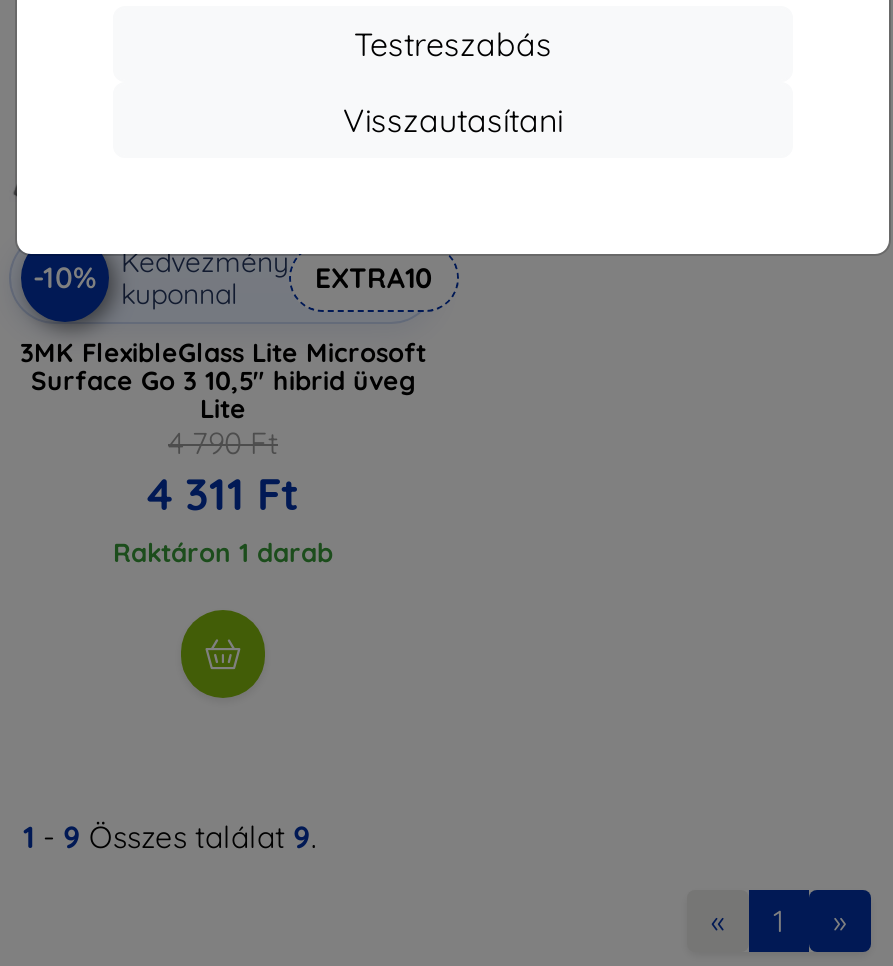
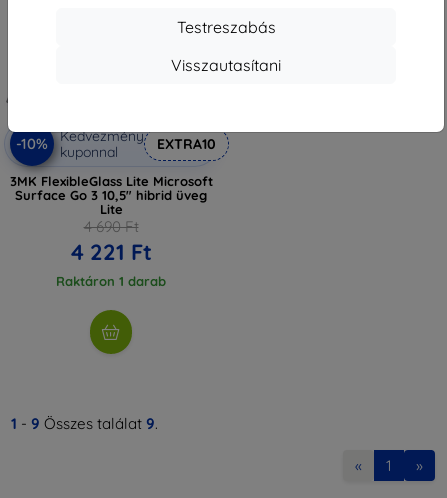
- 4 790 Ft
+ 4 690 Ft

- 4 311 Ft
+ 4 221 Ft
